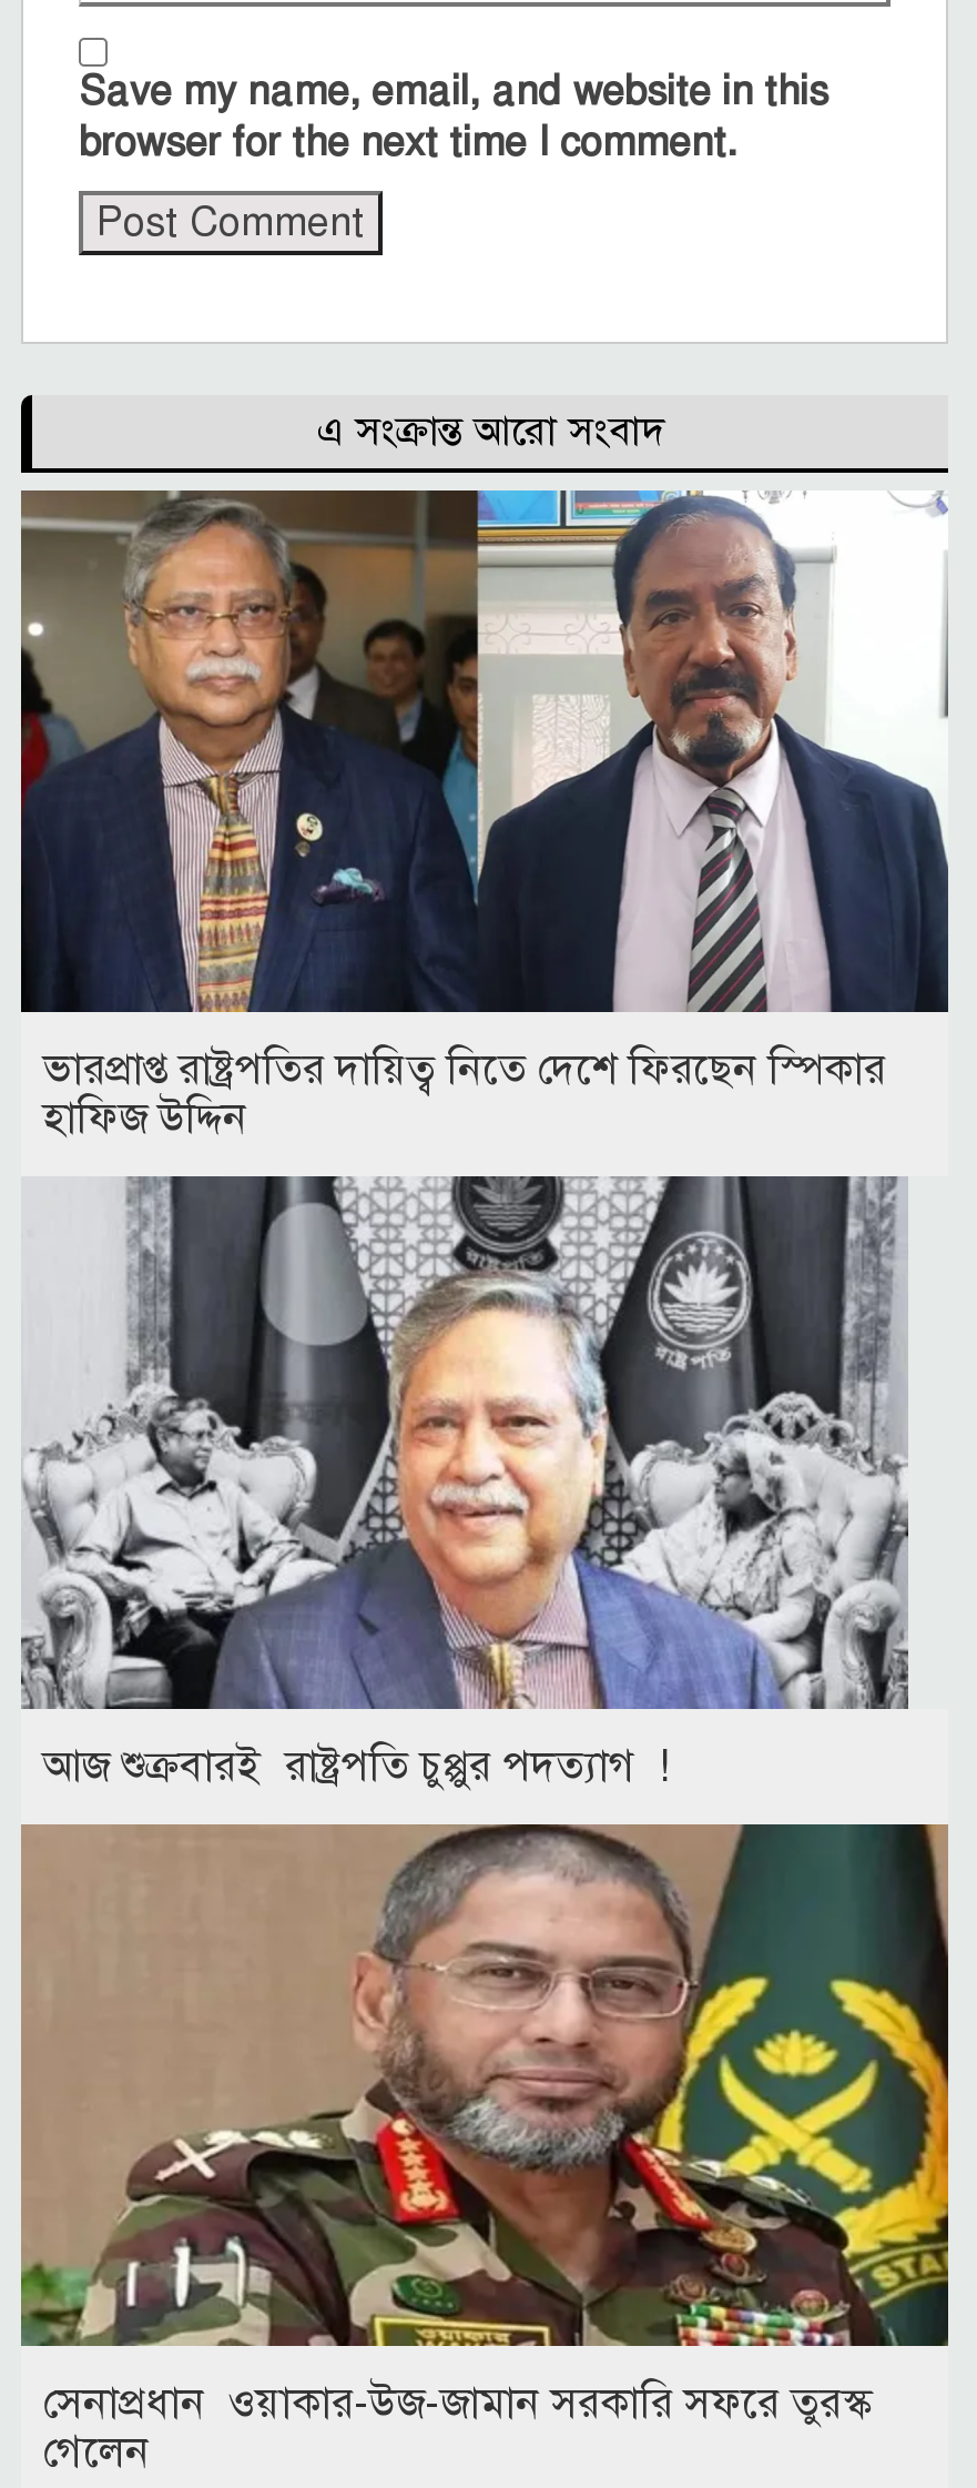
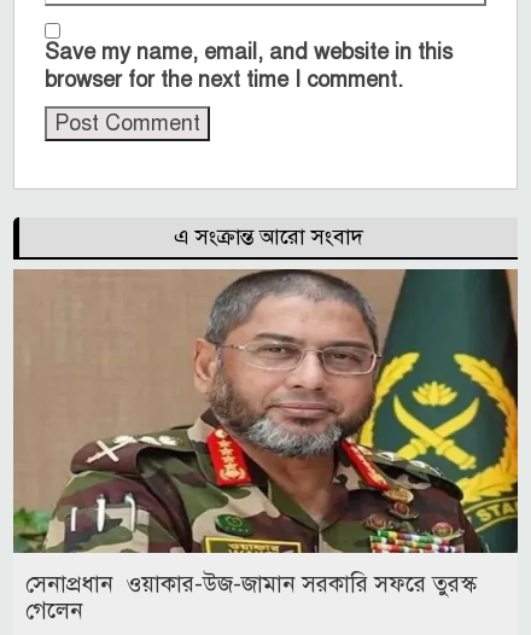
- [image]
- ভারপ্রাপ্ত রাষ্ট্রপতির দায়িত্ব নিতে দেশে ফিরছেন স্পিকার
- হাফিজ উদ্দিন

- [image]
- আজ শুক্রবারই রাষ্ট্রপতি চুপ্পুর পদত্যাগ !
